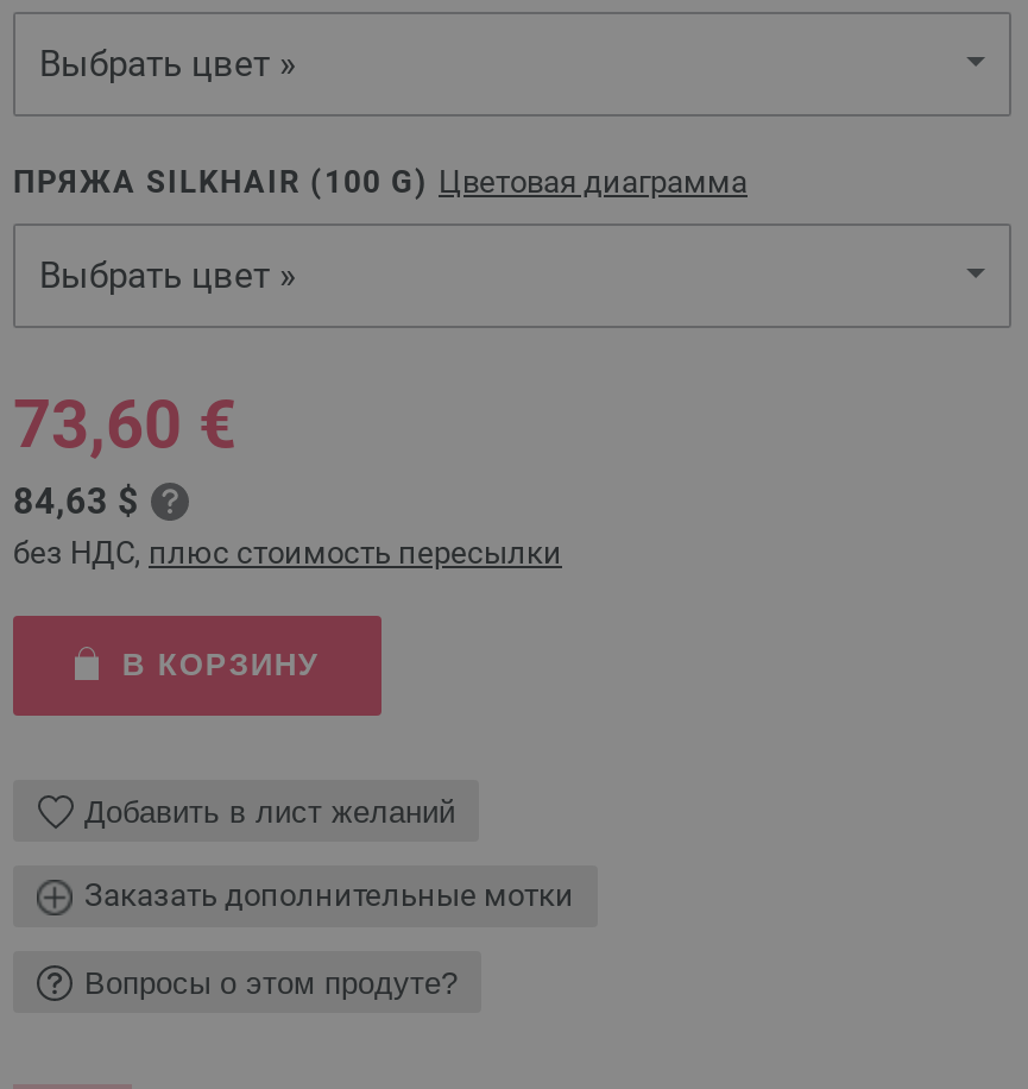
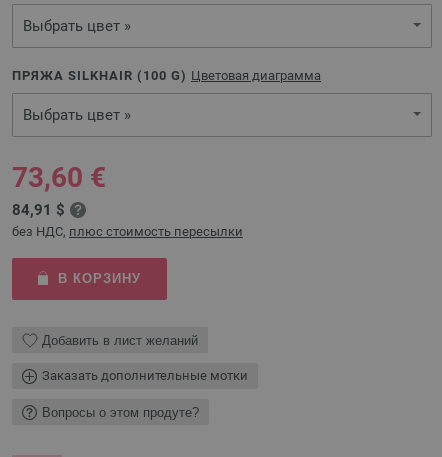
- 84,63 $
+ 84,91 $
